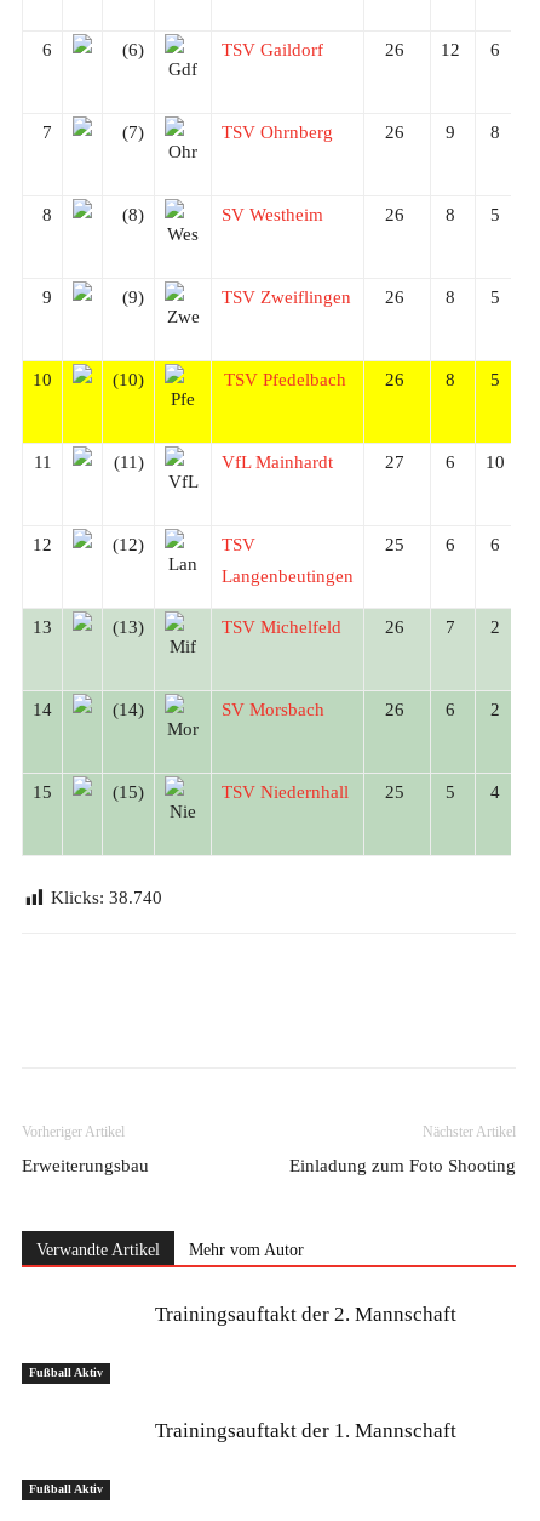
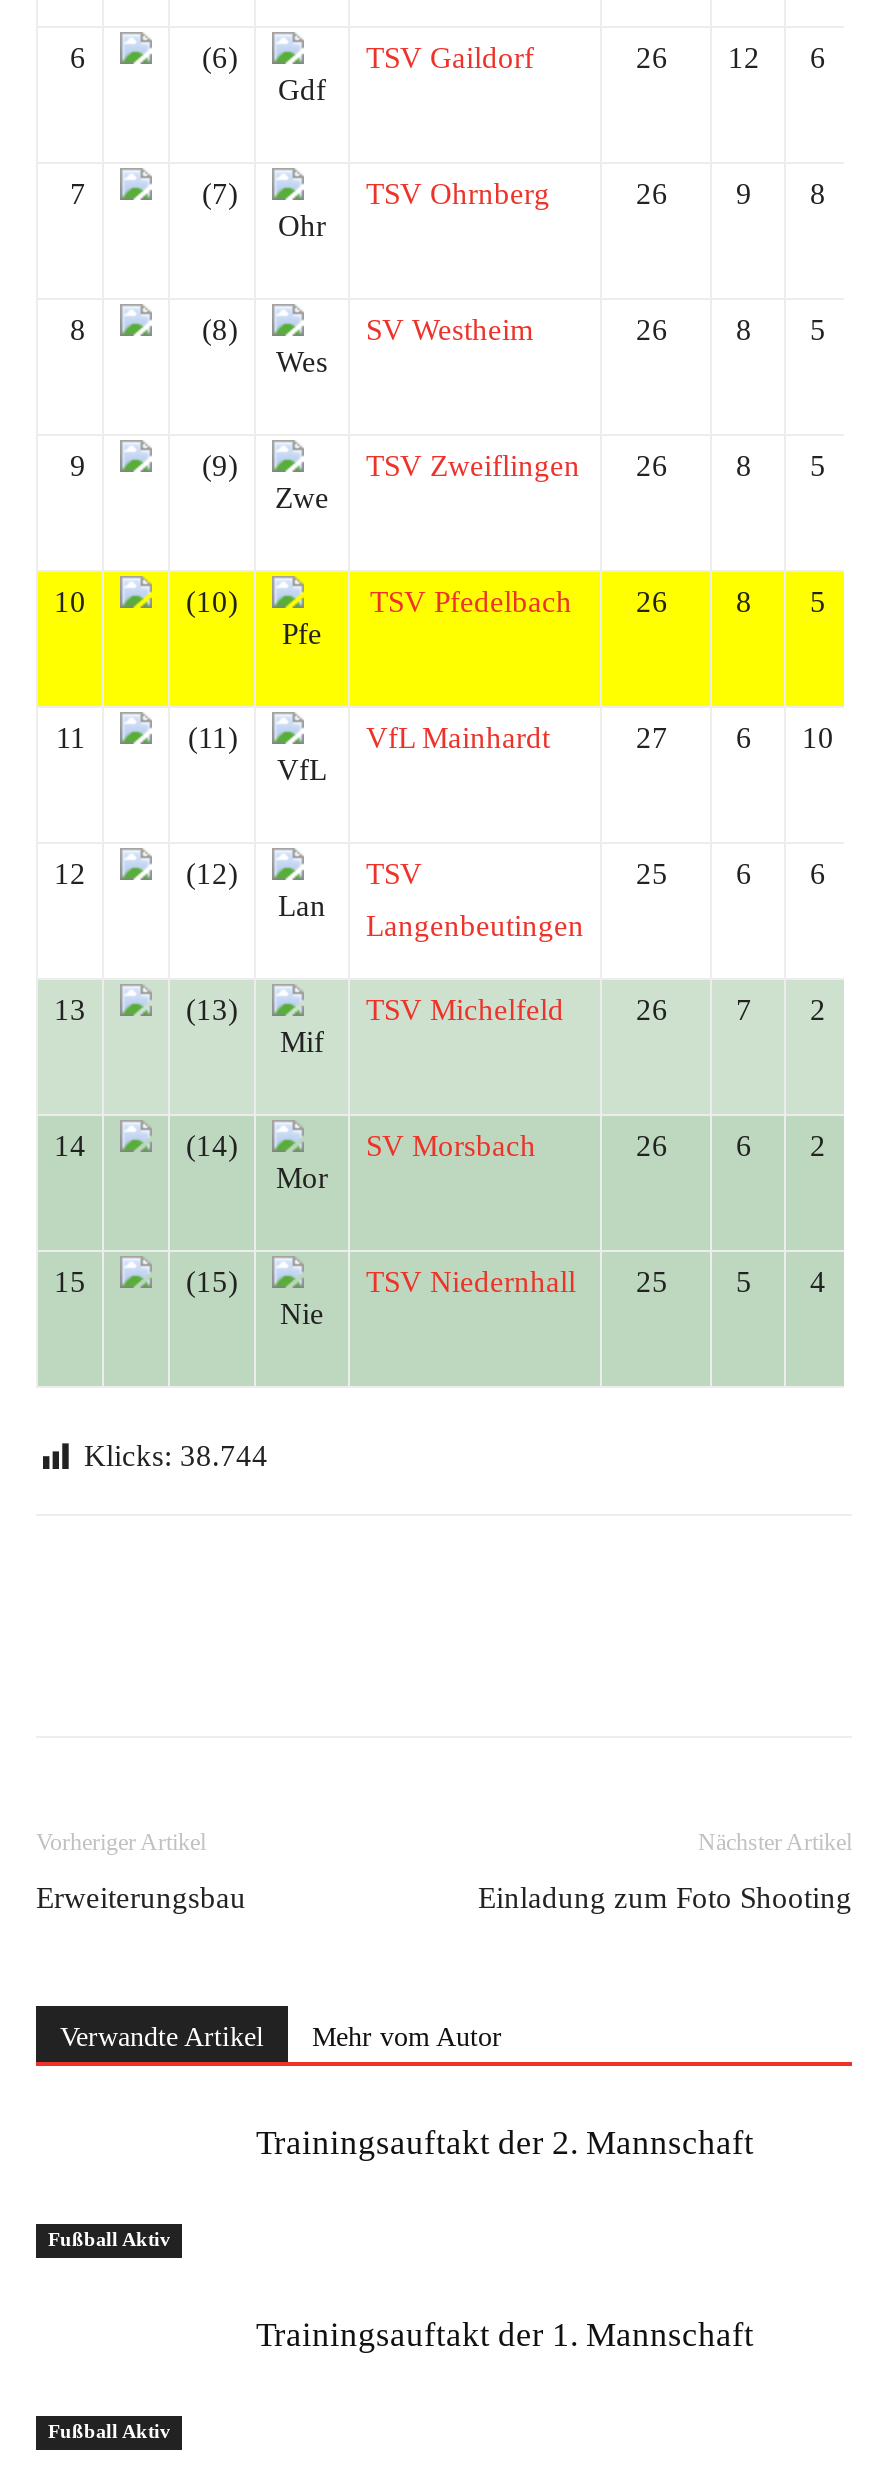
- Klicks: 38.740
+ Klicks: 38.744
